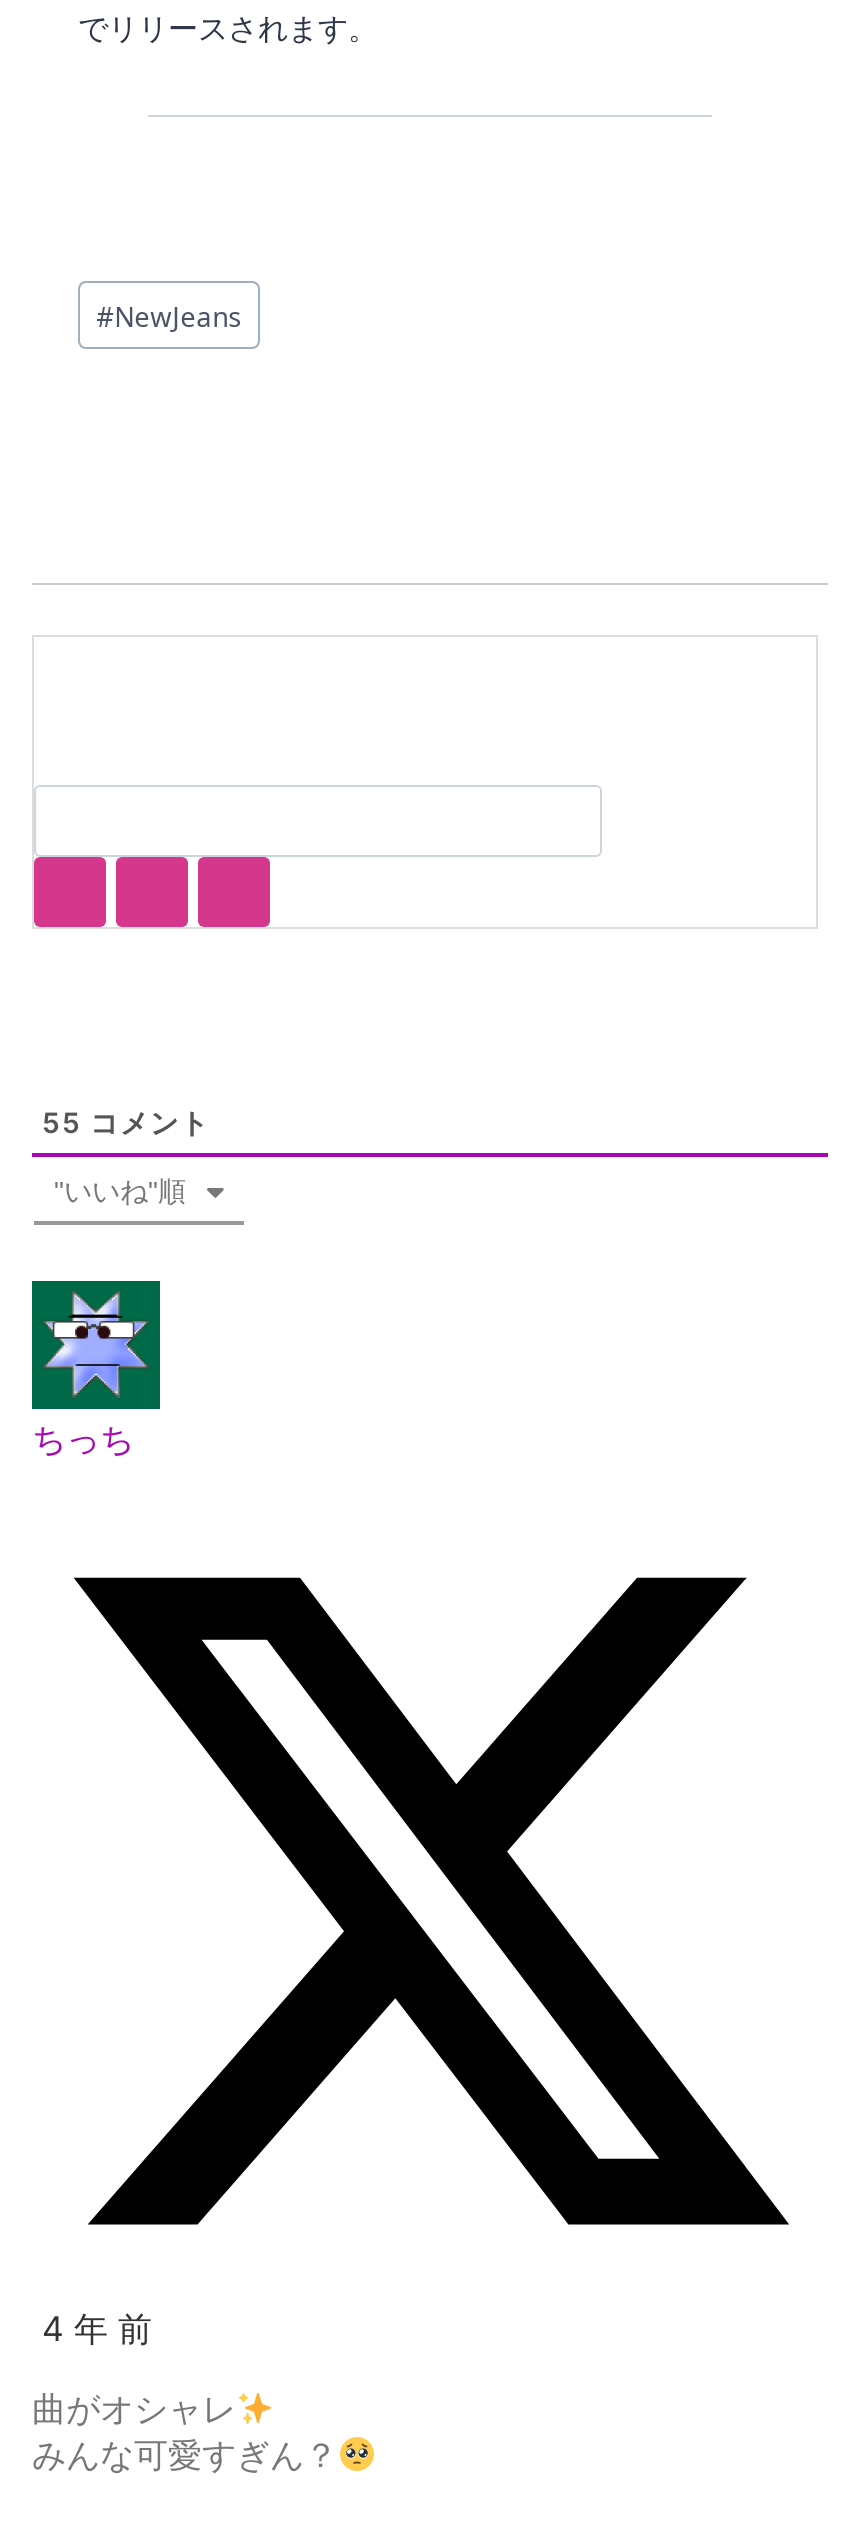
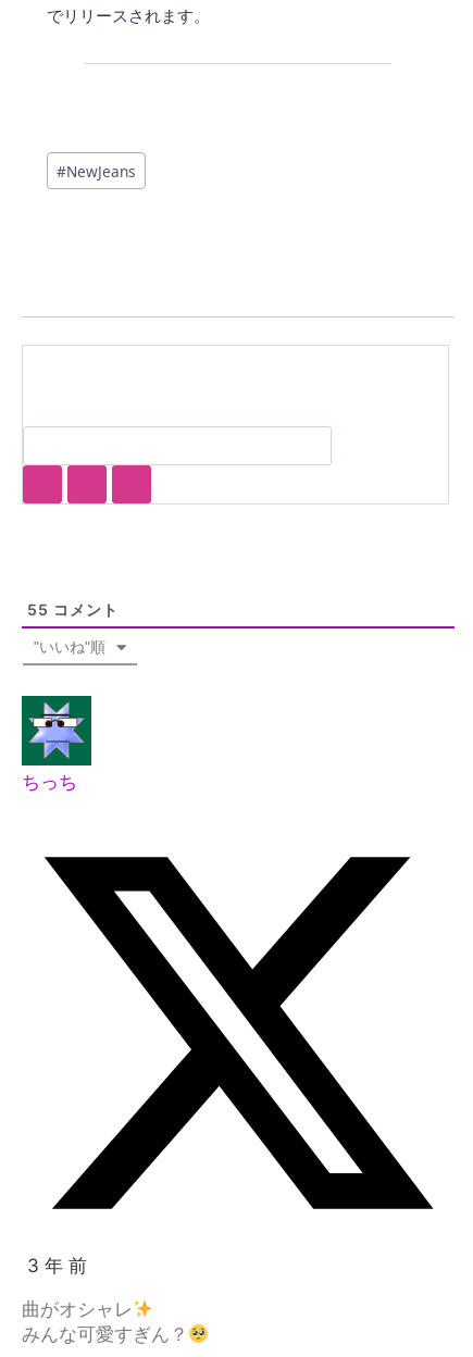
- 4 年 前
+ 3 年 前
